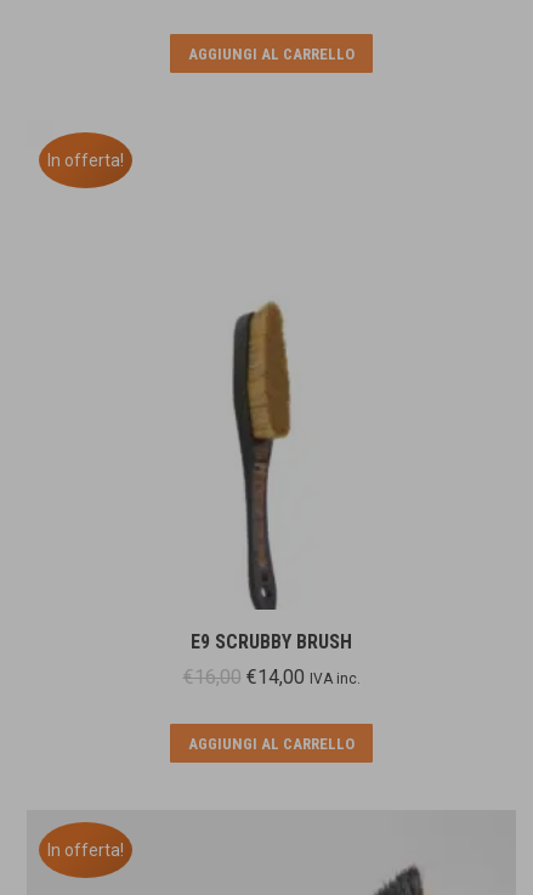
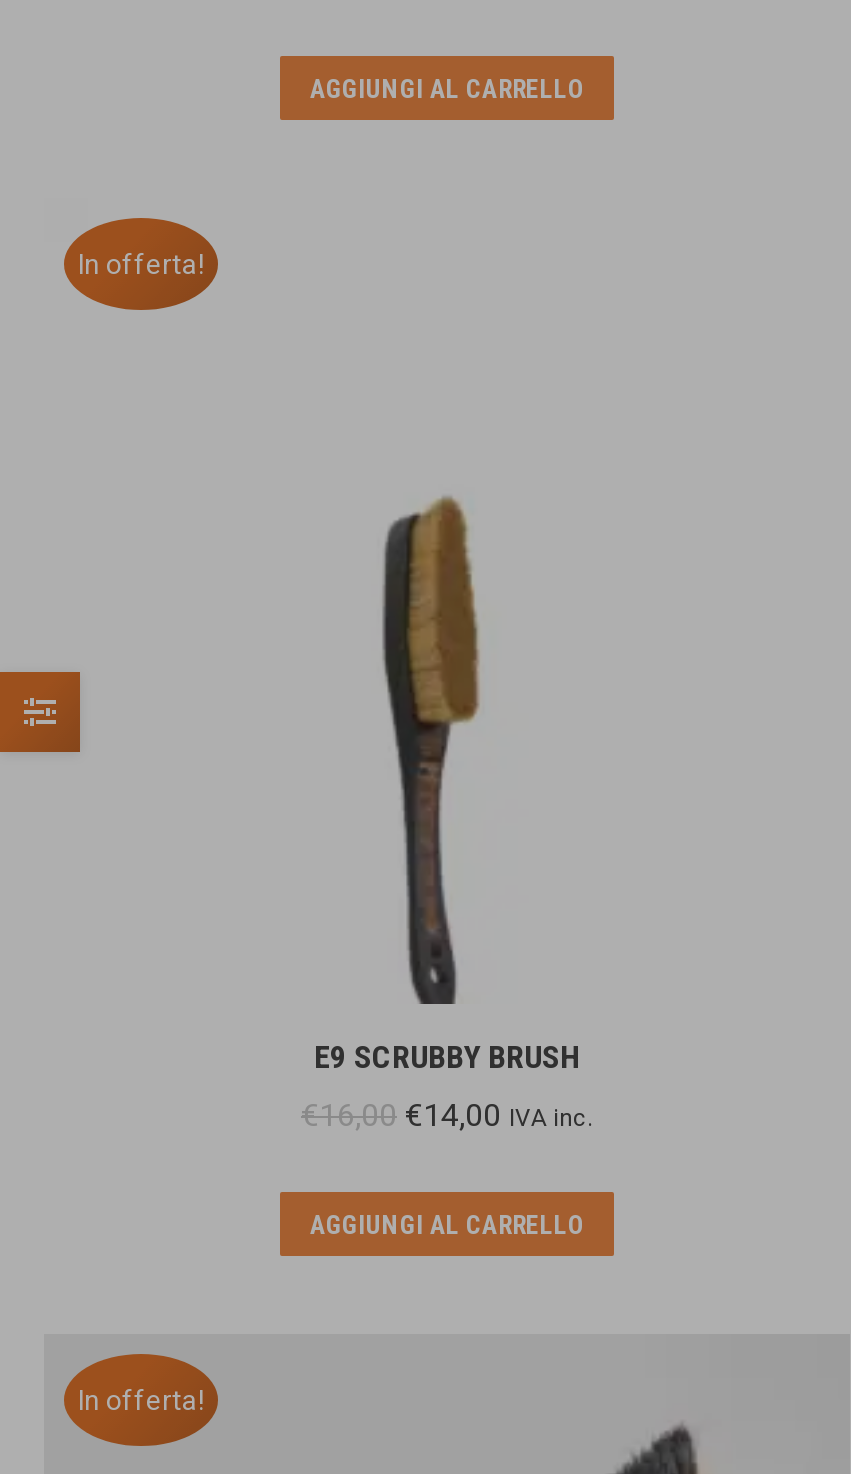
+ [image]
